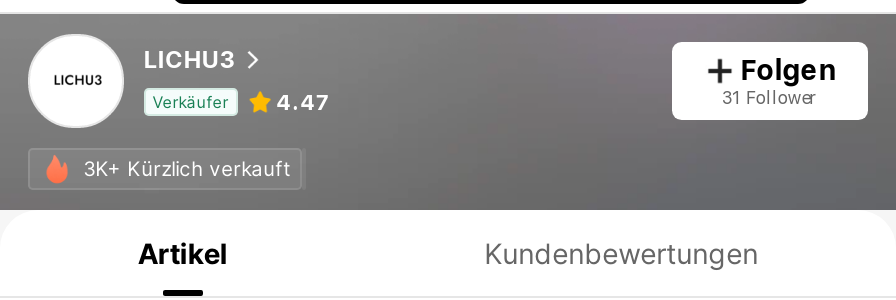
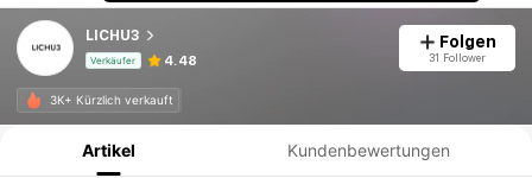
- 4.47
+ 4.48
